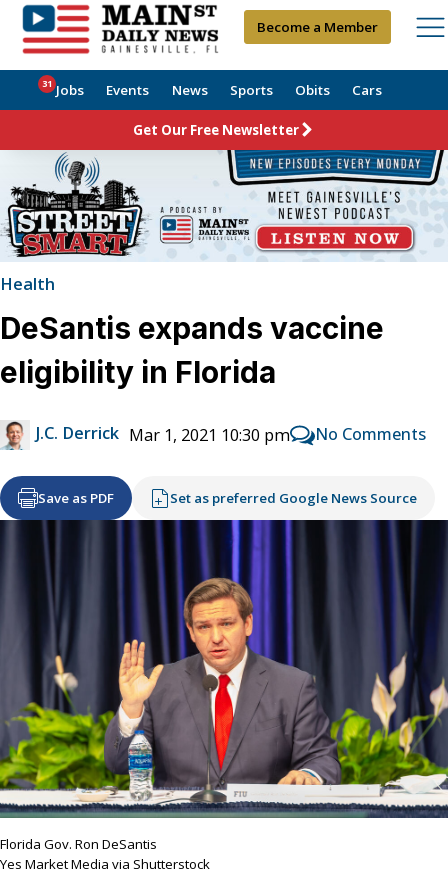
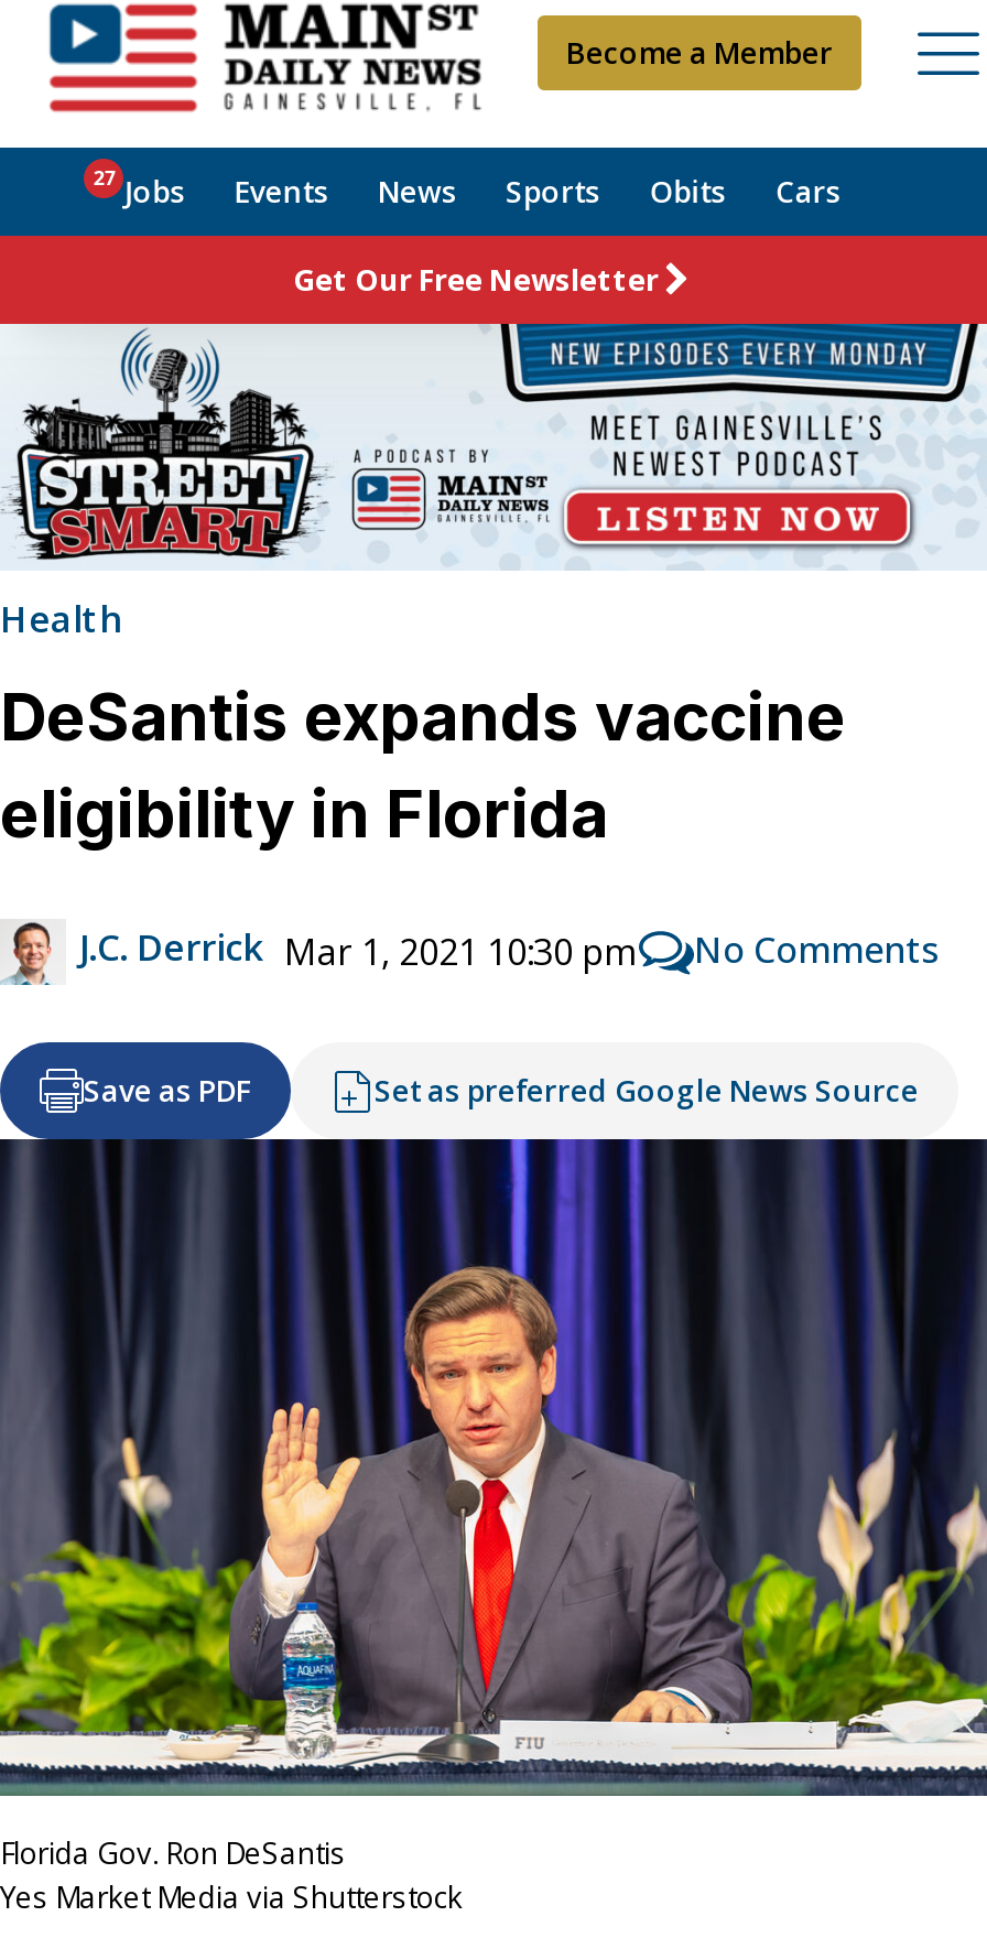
- 31 Jobs Events News Sports Obits Cars
+ 27 Jobs Events News Sports Obits Cars
